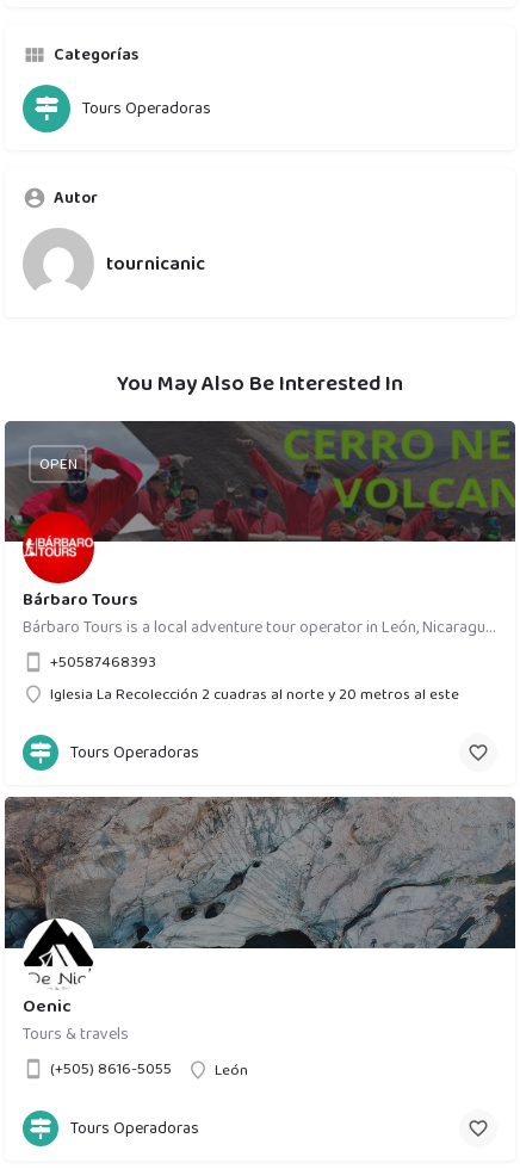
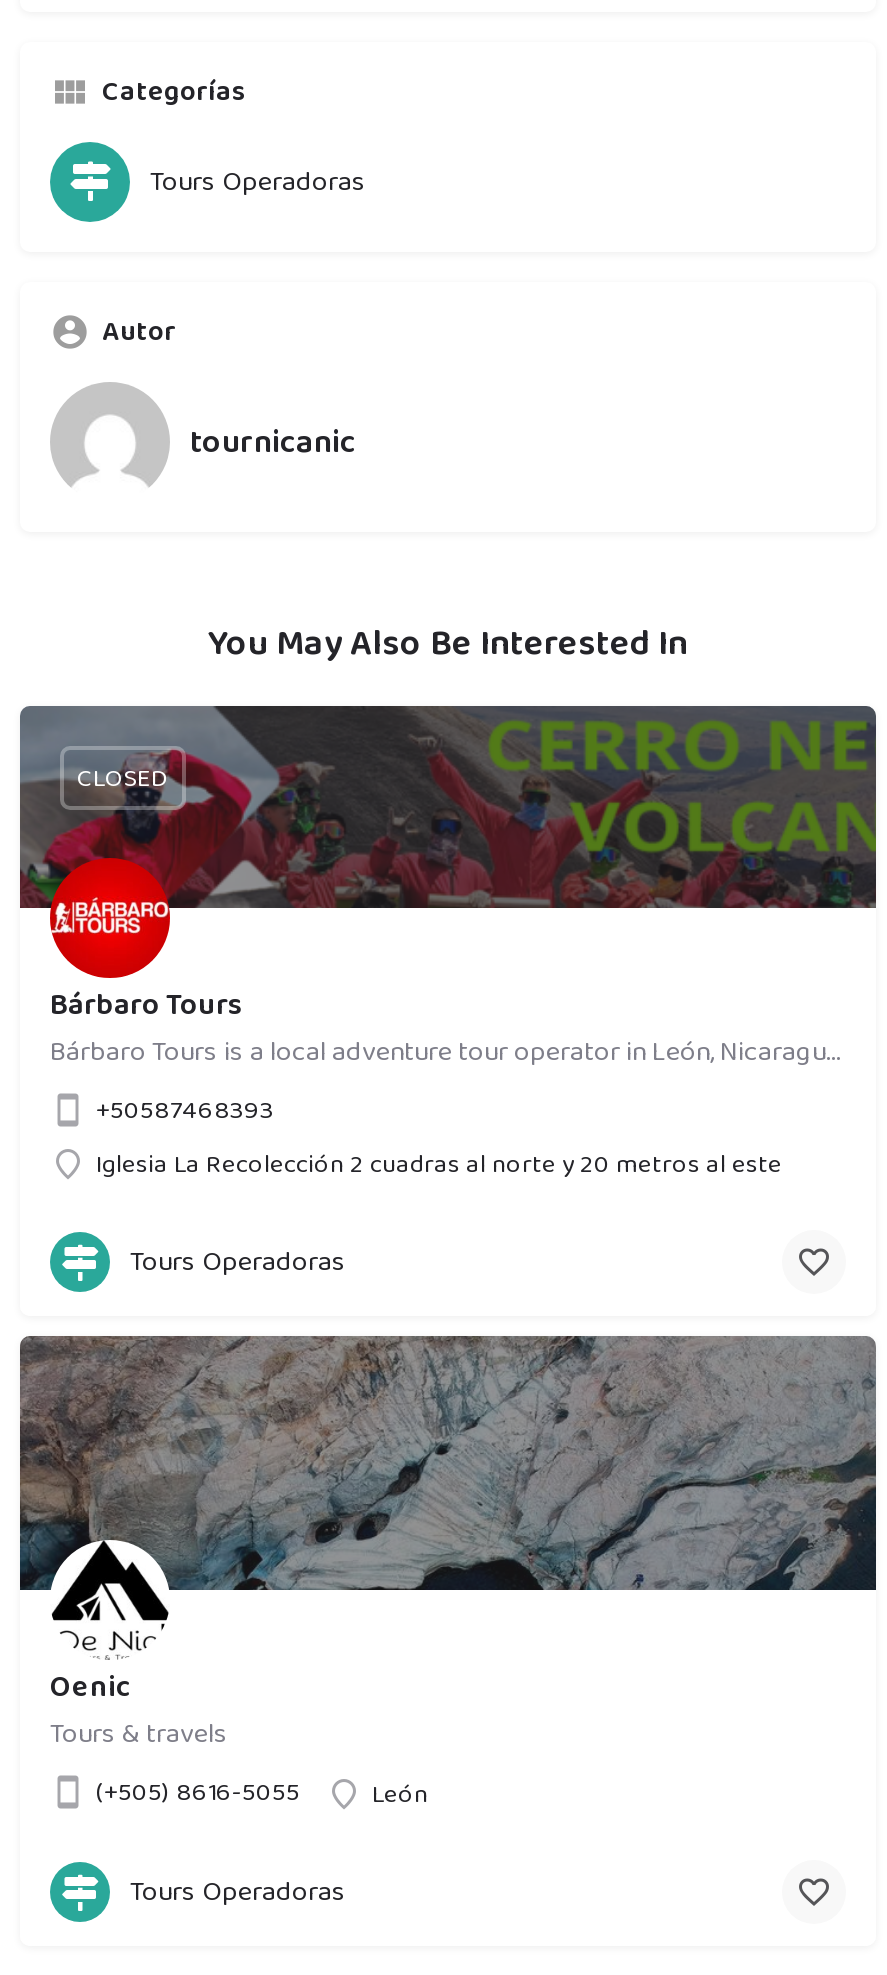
- OPEN
+ CLOSED
